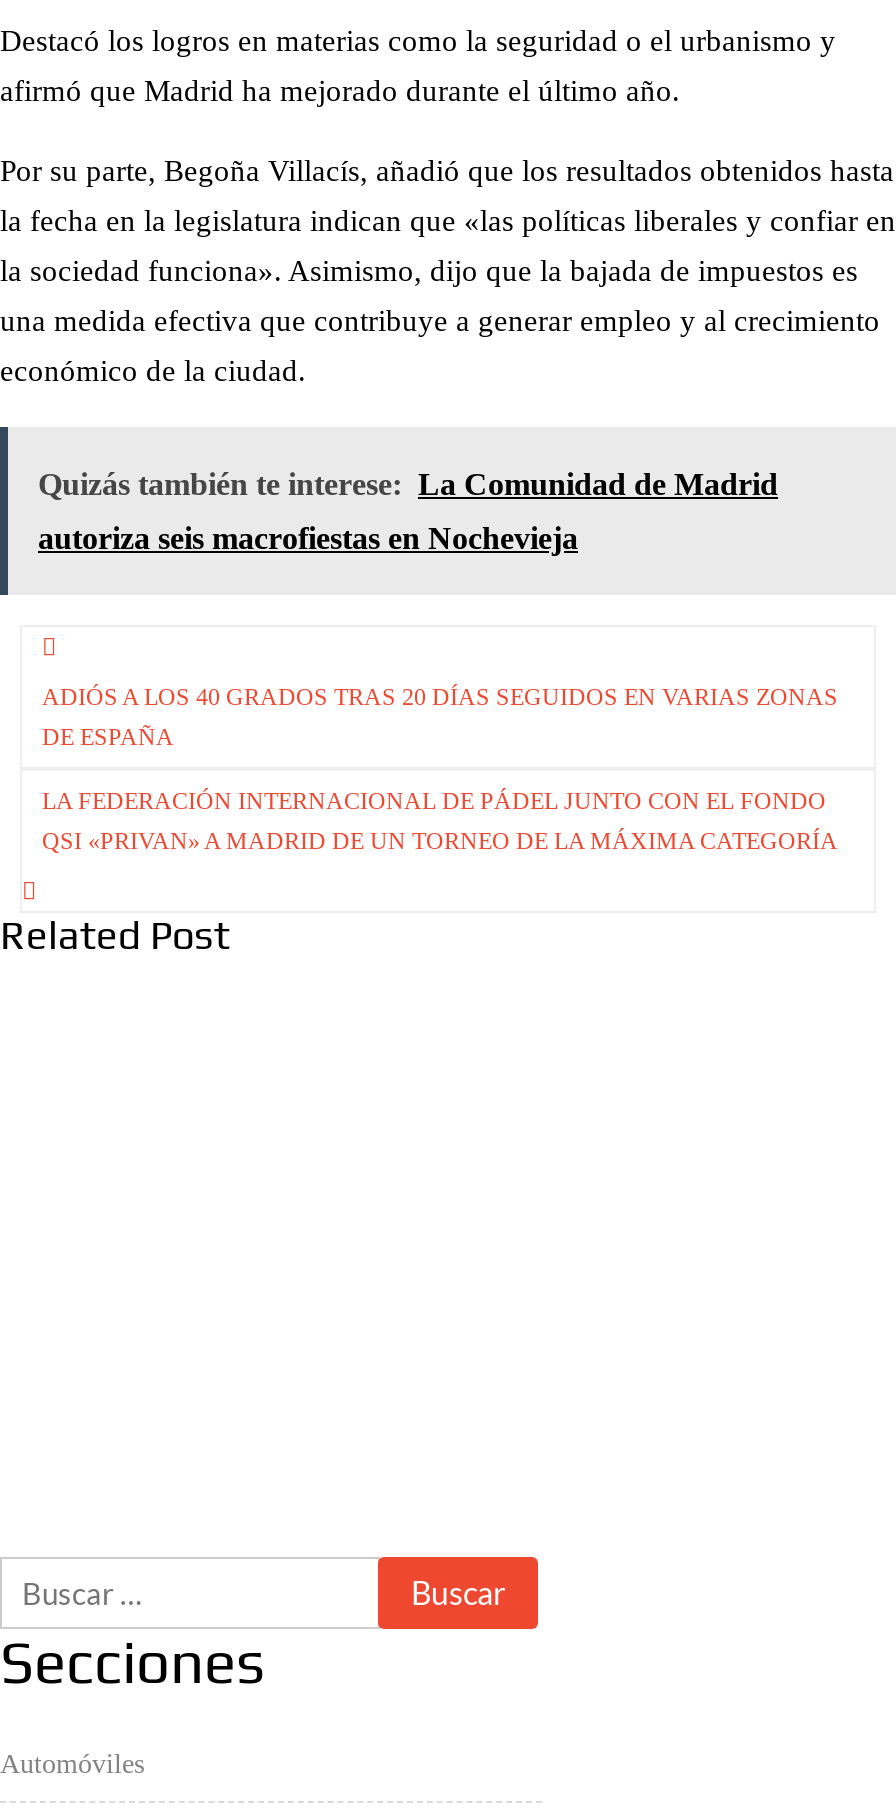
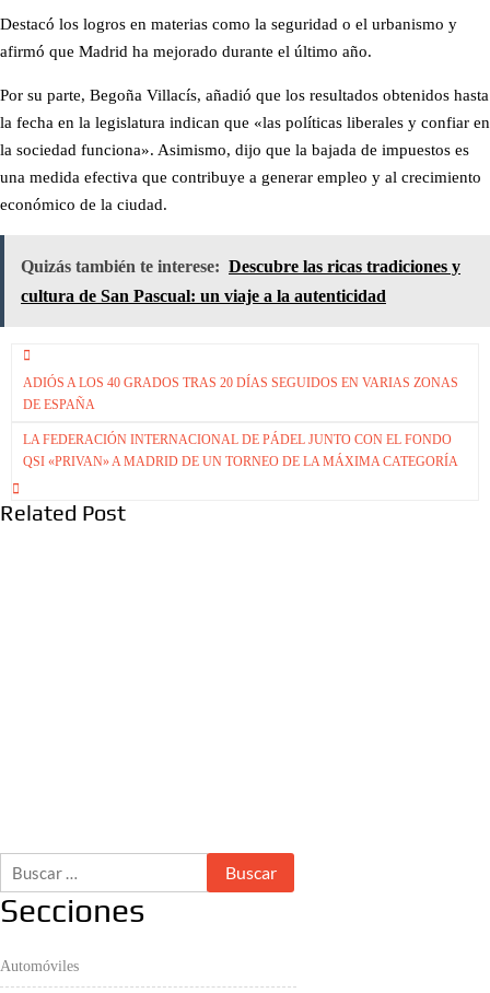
- Quizás también te interese: La Comunidad de Madrid
+ Quizás también te interese: Descubre las ricas tradiciones y

- autoriza seis macrofiestas en Nochevieja
+ cultura de San Pascual: un viaje a la autenticidad
